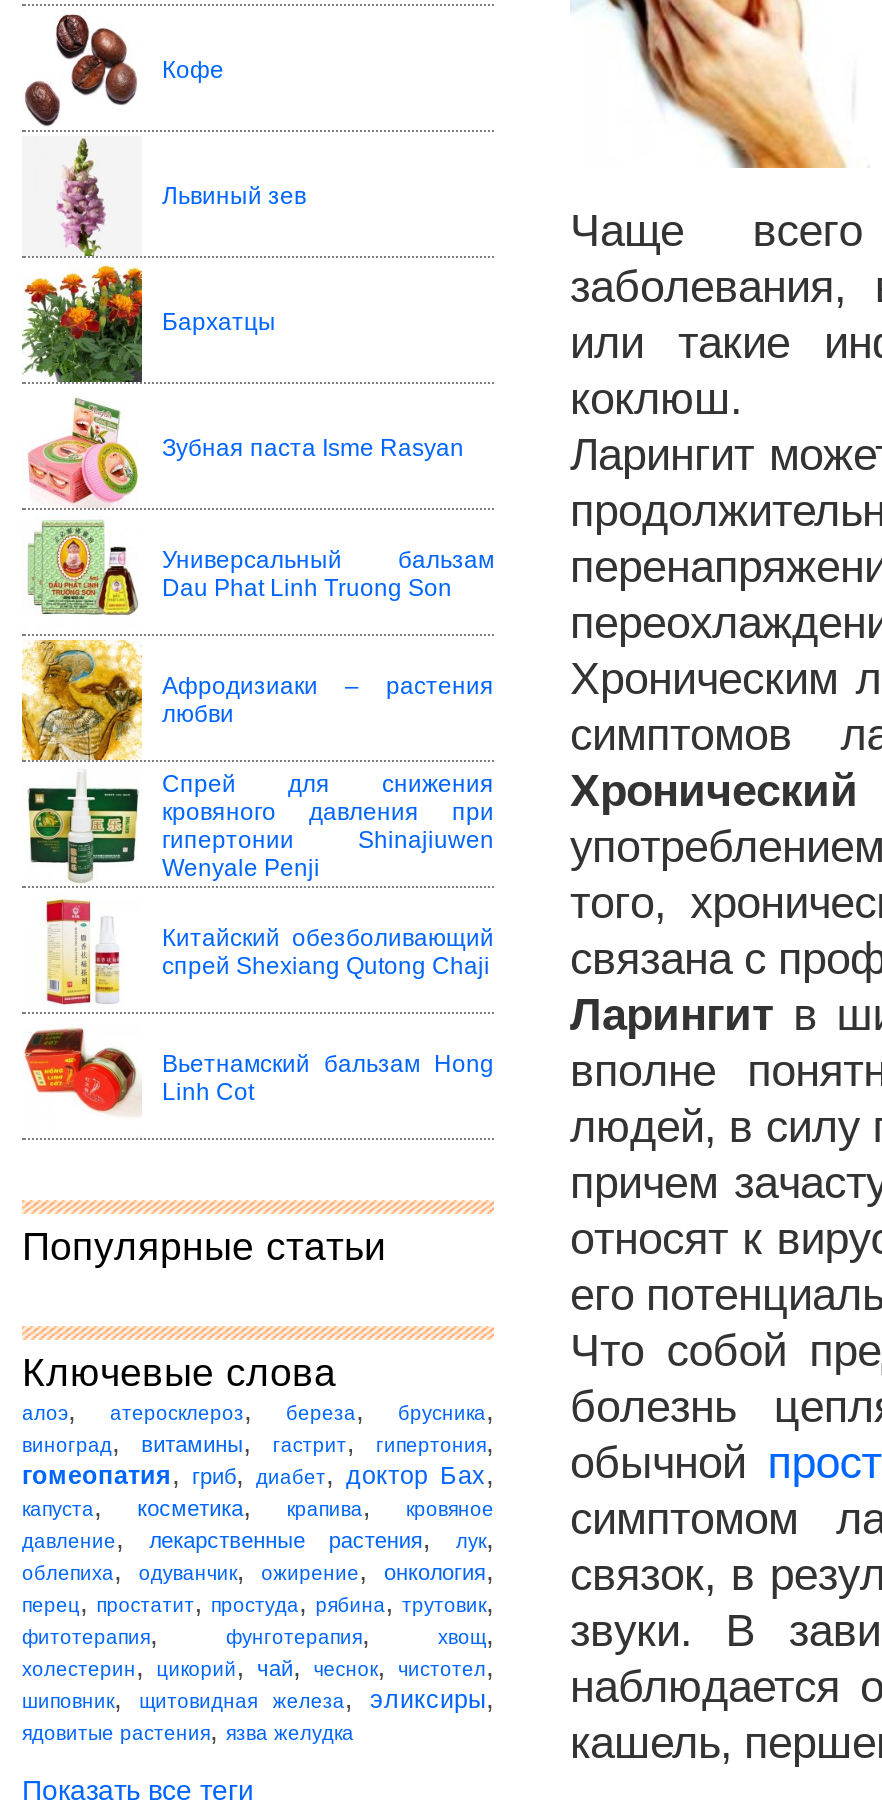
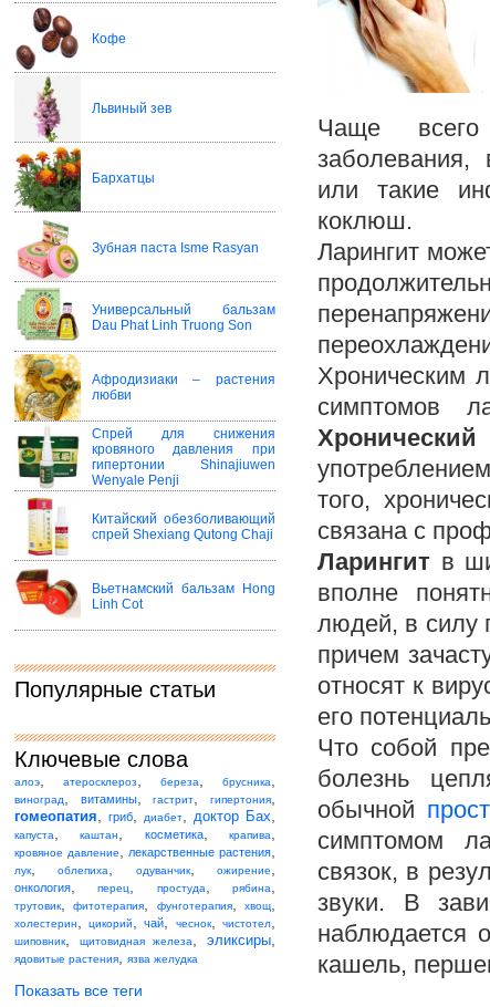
- капуста, косметика, крапива, кровяное
- давление, лекарственные растения, лук,
- облепиха, одуванчик, ожирение, онкология,
- перец, простатит, простуда, рябина, трутовик,
- фитотерапия, фунготерапия, хвощ,
+ капуста, каштан, косметика, крапива,
+ кровяное давление, лекарственные растения,
+ лук, облепиха, одуванчик, ожирение,
+ онкология, перец, простуда, рябина,
+ трутовик, фитотерапия, фунготерапия, хвощ,
